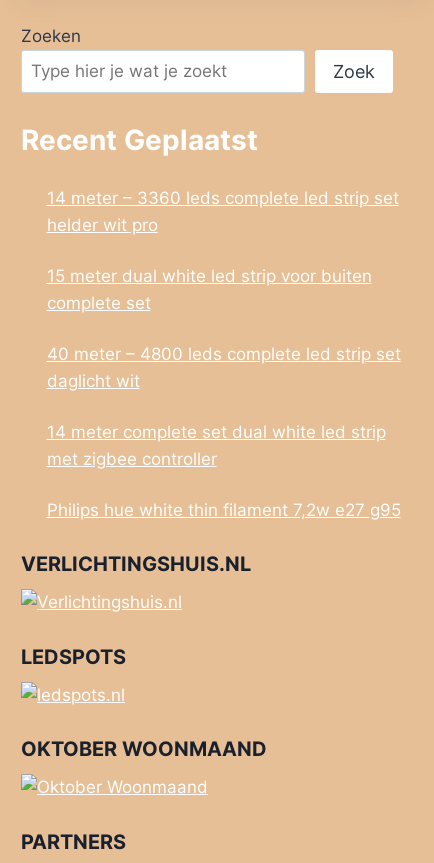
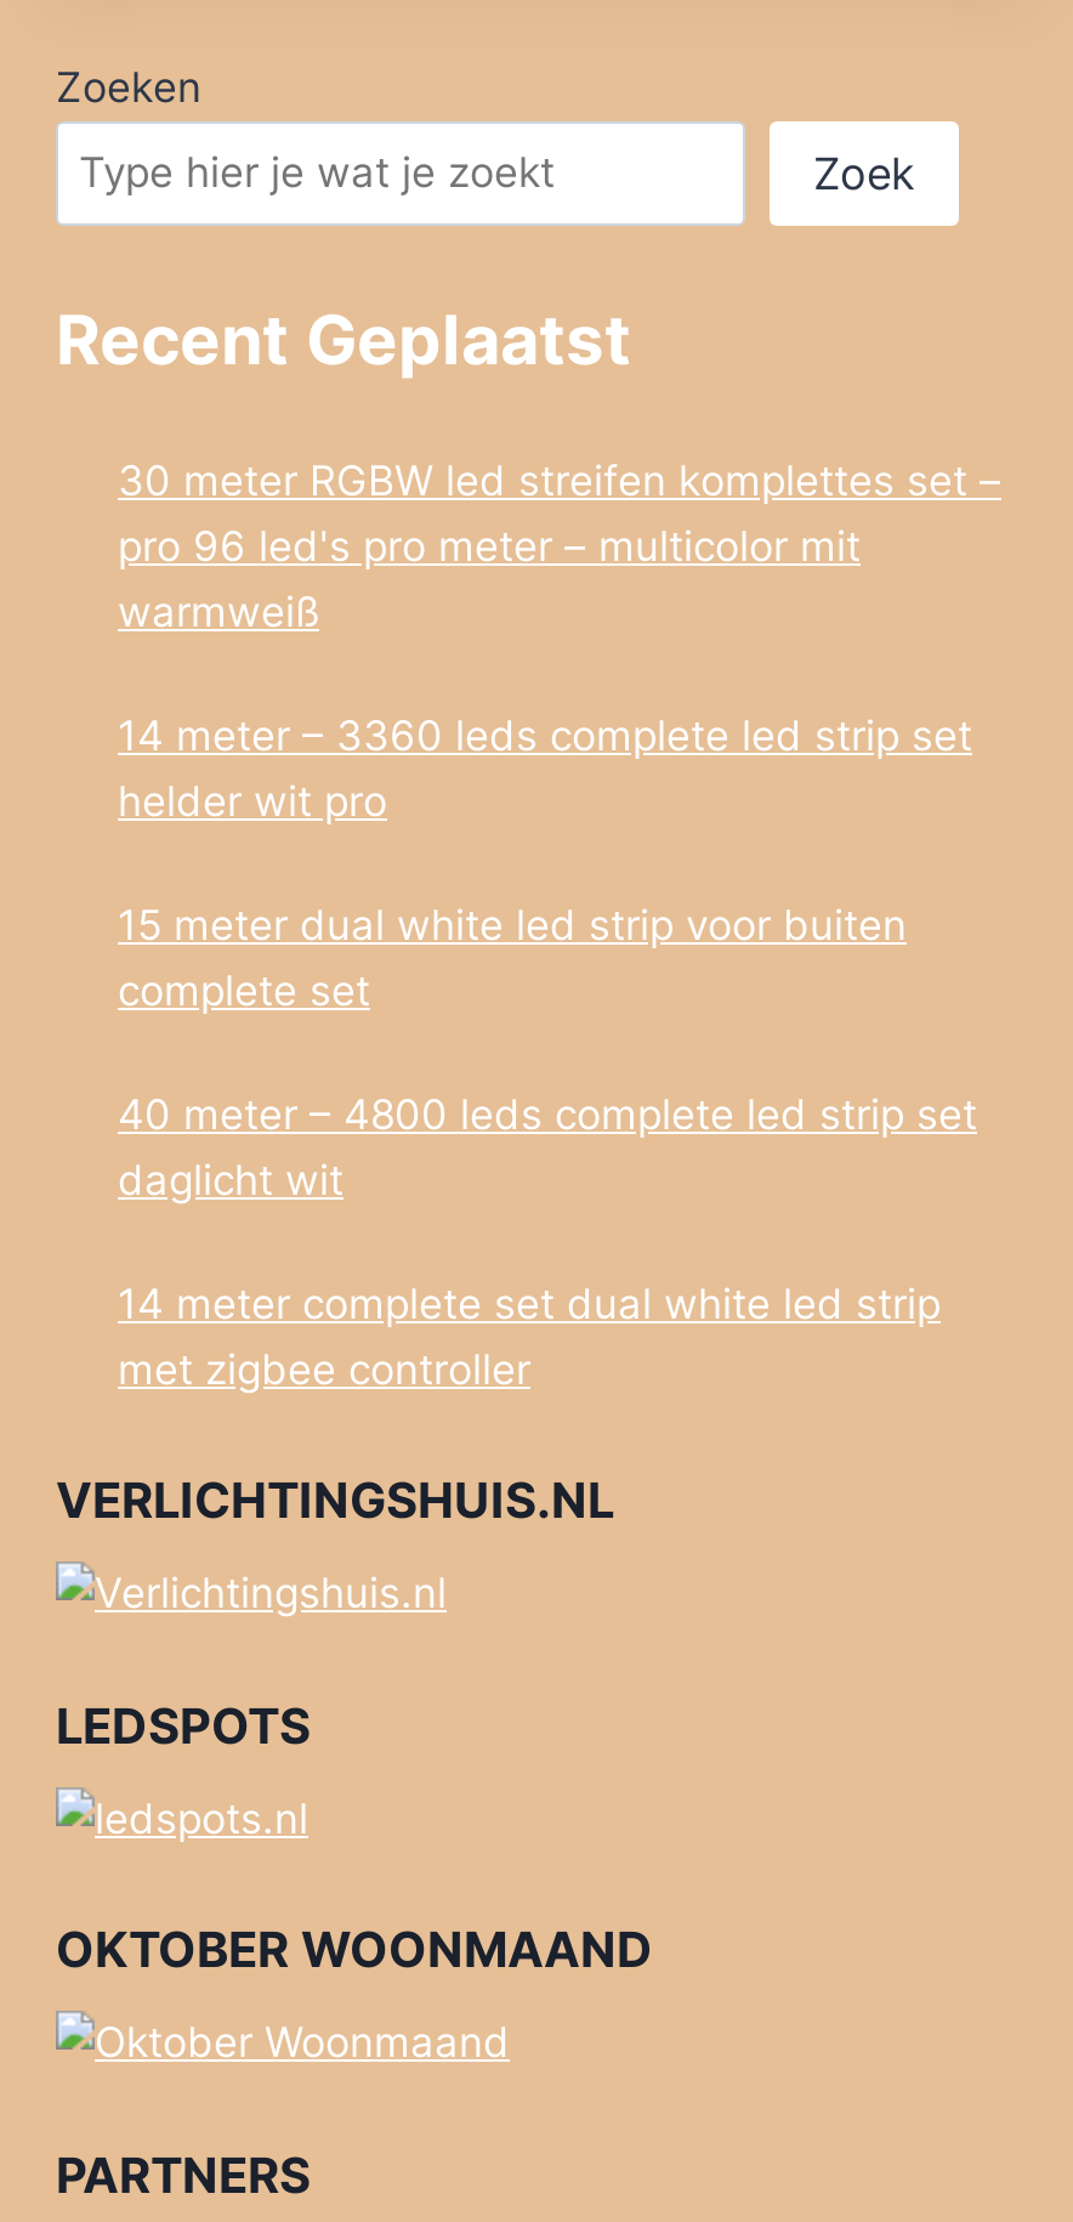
+ 30 meter RGBW led streifen komplettes set –
+ pro 96 led's pro meter – multicolor mit
+ warmweiß

moved down: 14 meter – 3360 leds complete led strip set | helder wit pro | 15 meter dual white led strip voor buiten | complete set | 40 meter – 4800 leds complete led strip set | daglicht wit | 14 meter complete set dual white led strip | met zigbee controller

- Philips hue white thin filament 7,2w e27 g95
